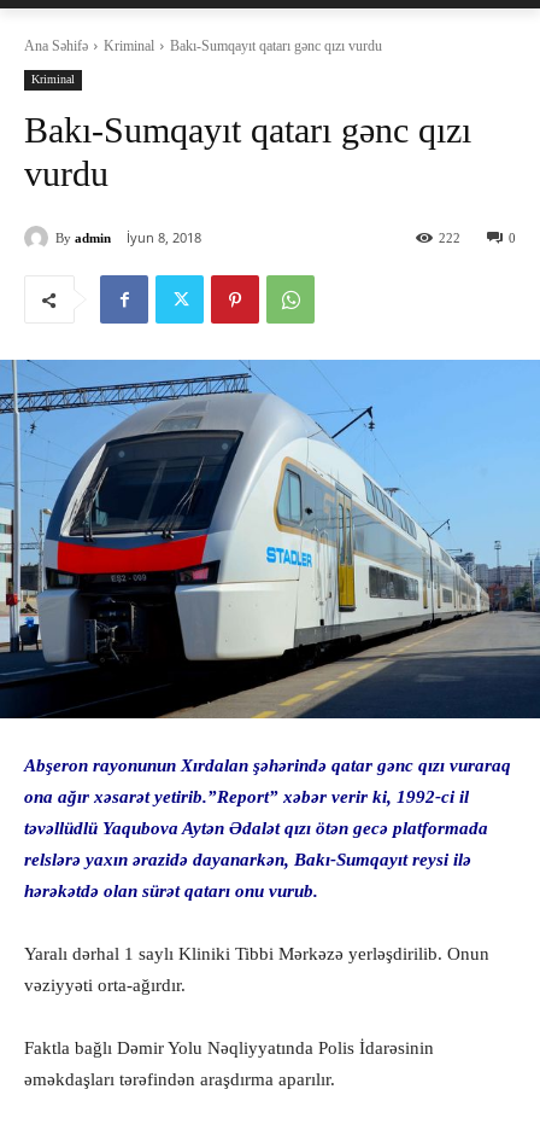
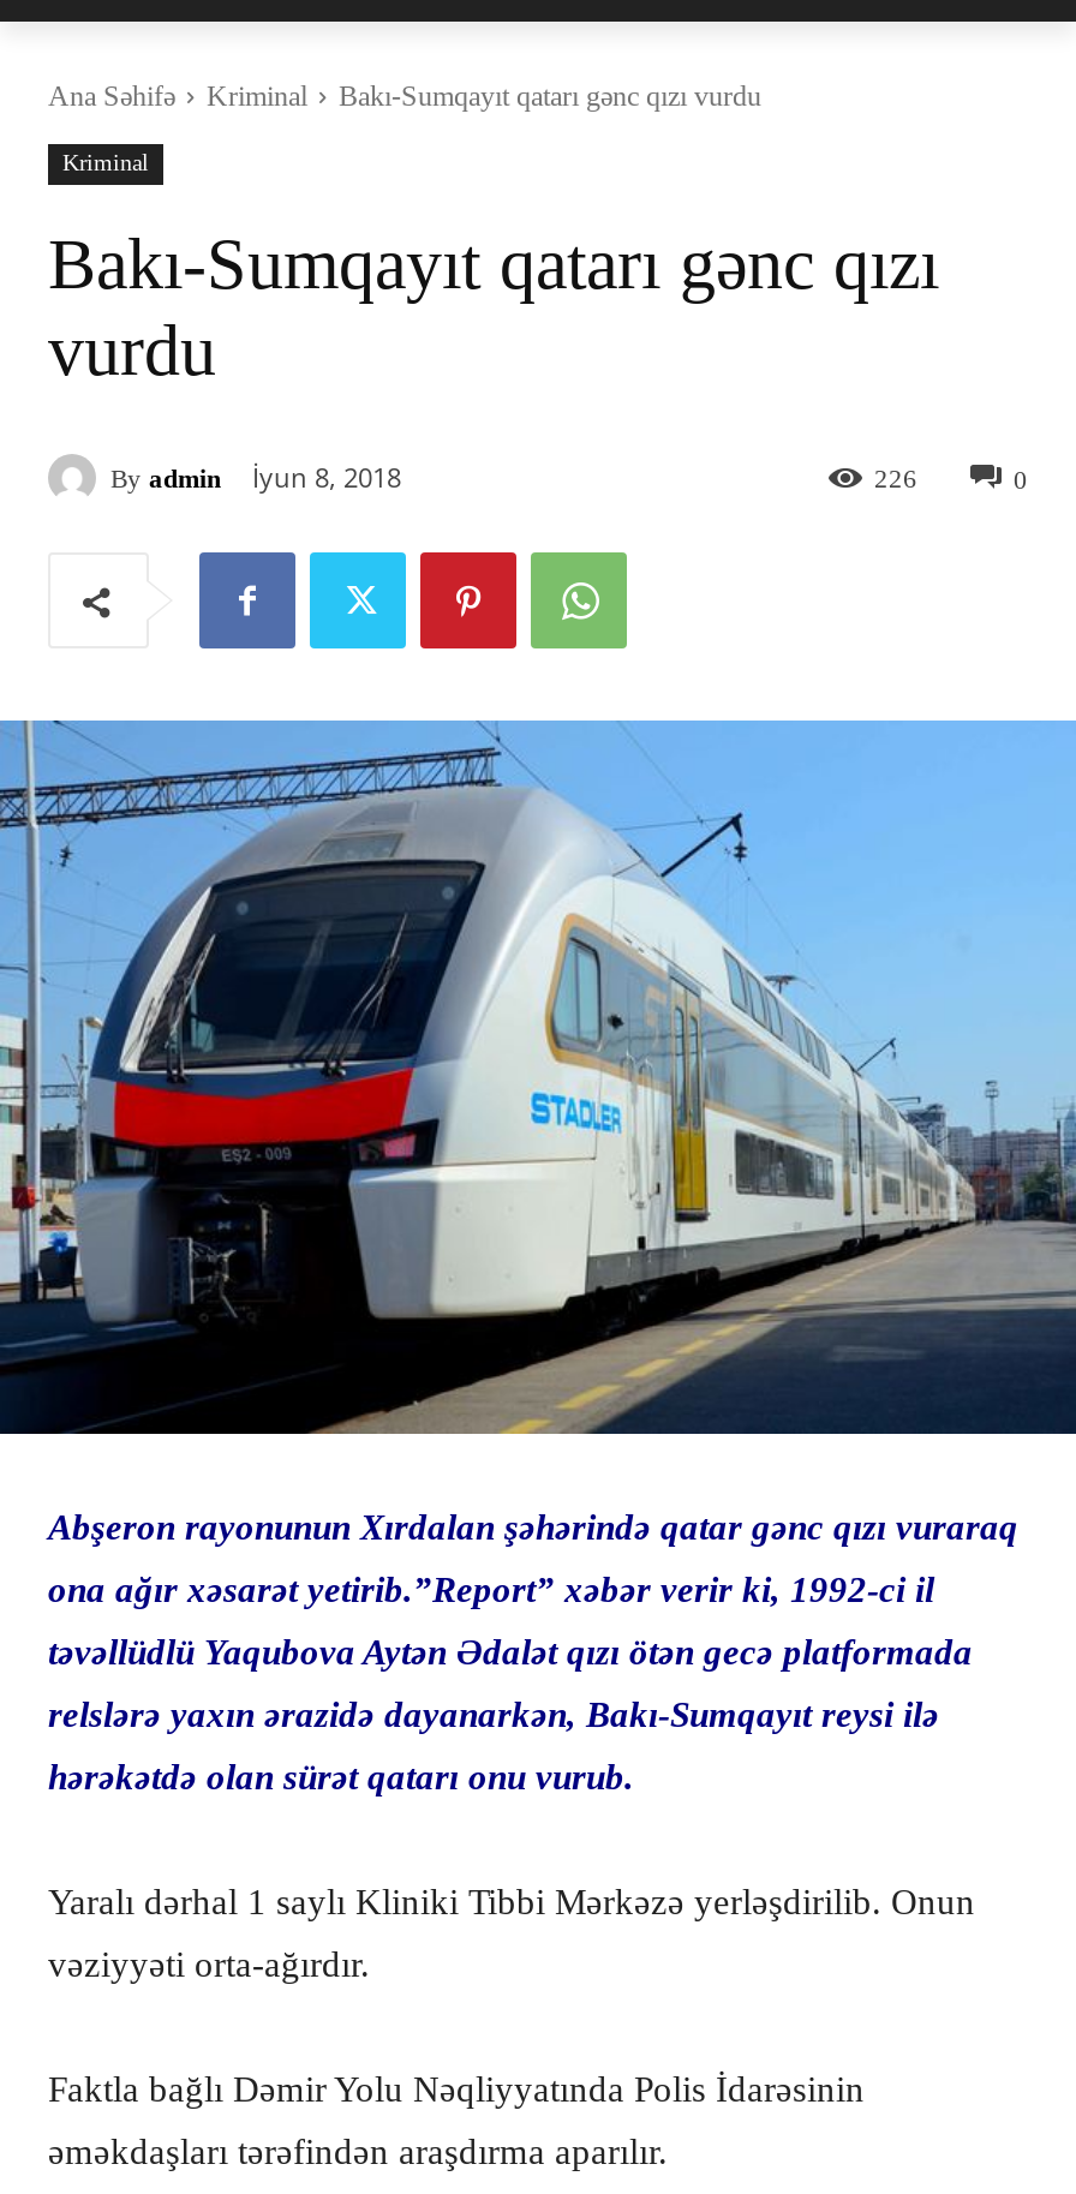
- 222
+ 226
